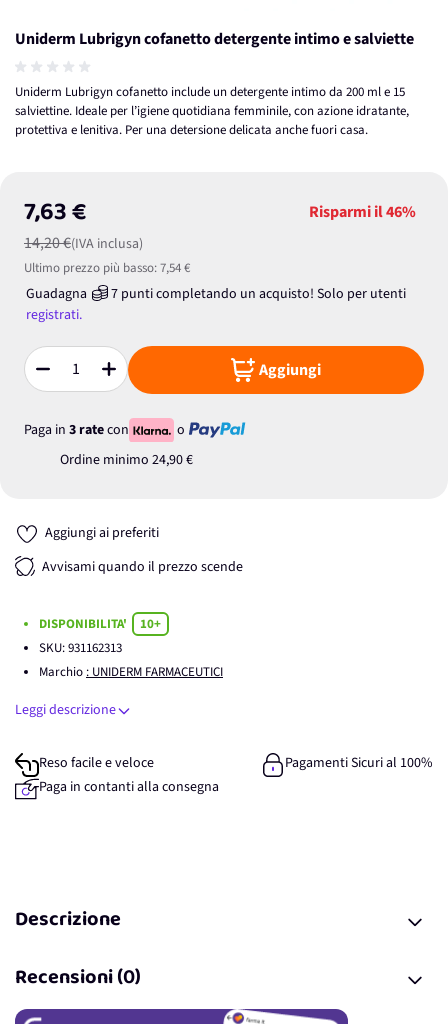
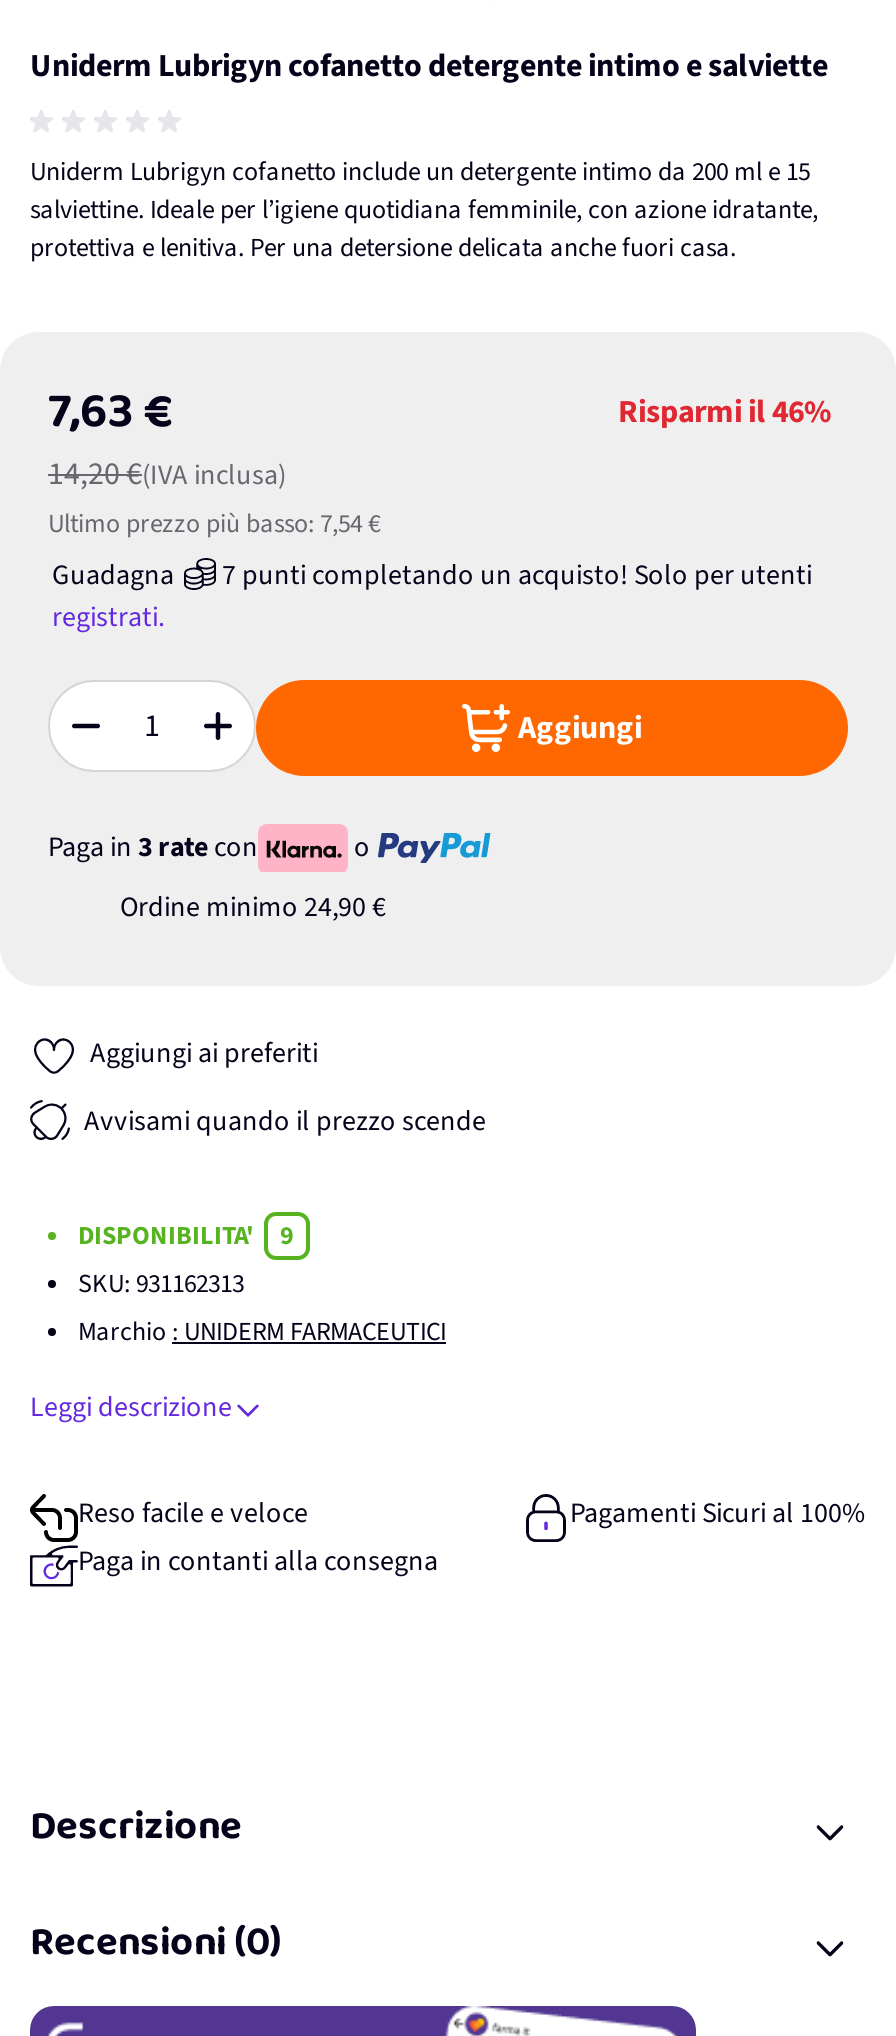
- DISPONIBILITA' 10+
+ DISPONIBILITA' 9
